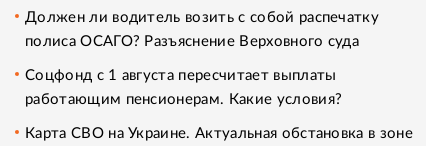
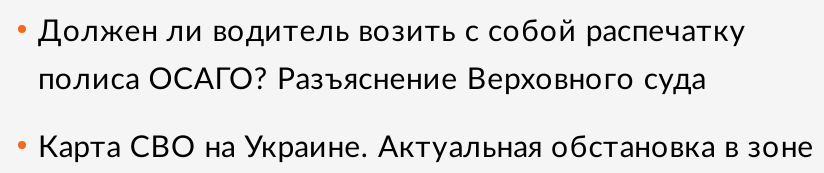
- Соцфонд с 1 августа пересчитает выплаты
- работающим пенсионерам. Какие условия?
